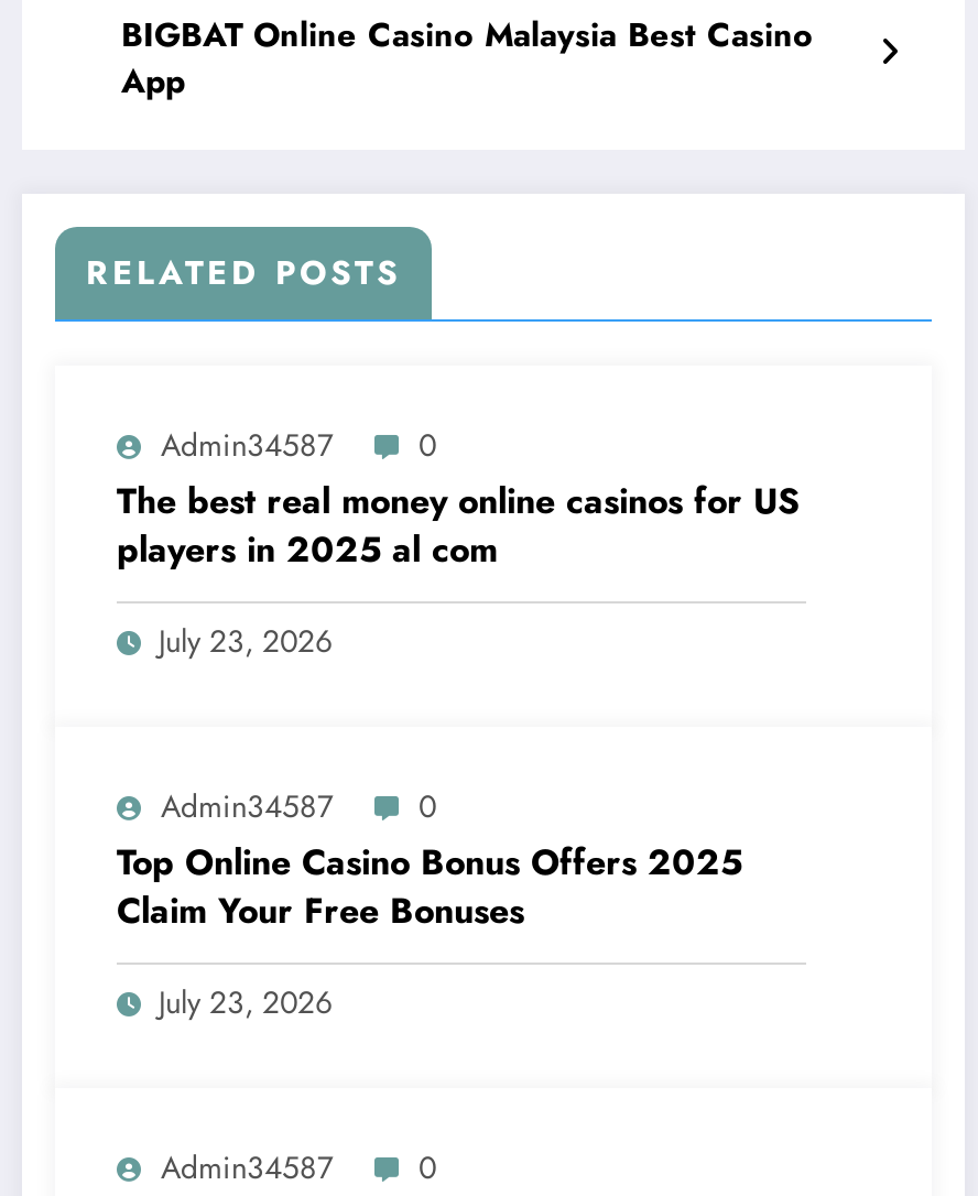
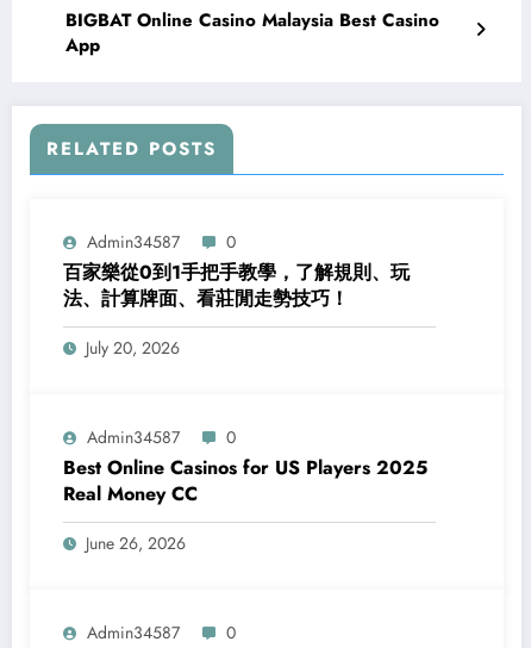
- The best real money online casinos for US
- players in 2025 al com
+ 百家樂從0到1手把手教學，了解規則、玩
+ 法、計算牌面、看莊閒走勢技巧！

- July 23, 2026
+ July 20, 2026

- Top Online Casino Bonus Offers 2025
- Claim Your Free Bonuses
+ Best Online Casinos for US Players 2025
+ Real Money CC

- July 23, 2026
+ June 26, 2026
